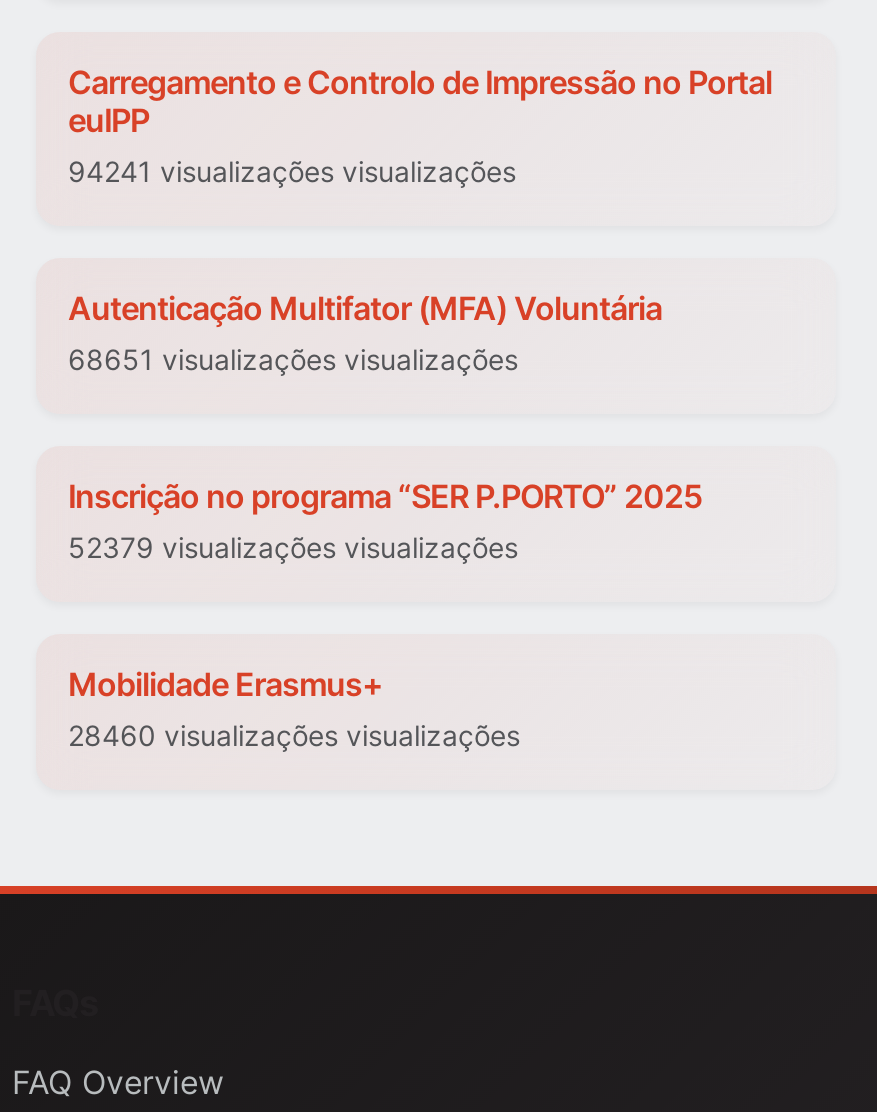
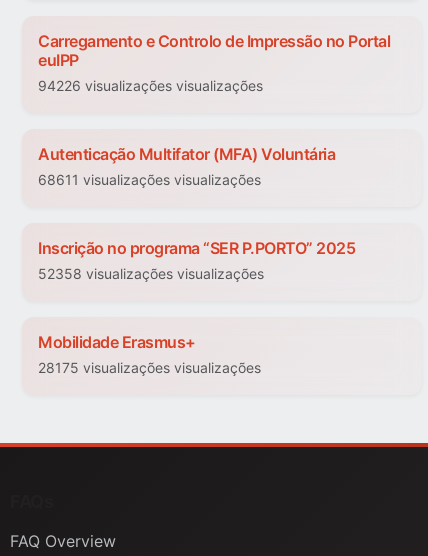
- 94241 visualizações visualizações
+ 94226 visualizações visualizações

- 68651 visualizações visualizações
+ 68611 visualizações visualizações

- 52379 visualizações visualizações
+ 52358 visualizações visualizações

- 28460 visualizações visualizações
+ 28175 visualizações visualizações
